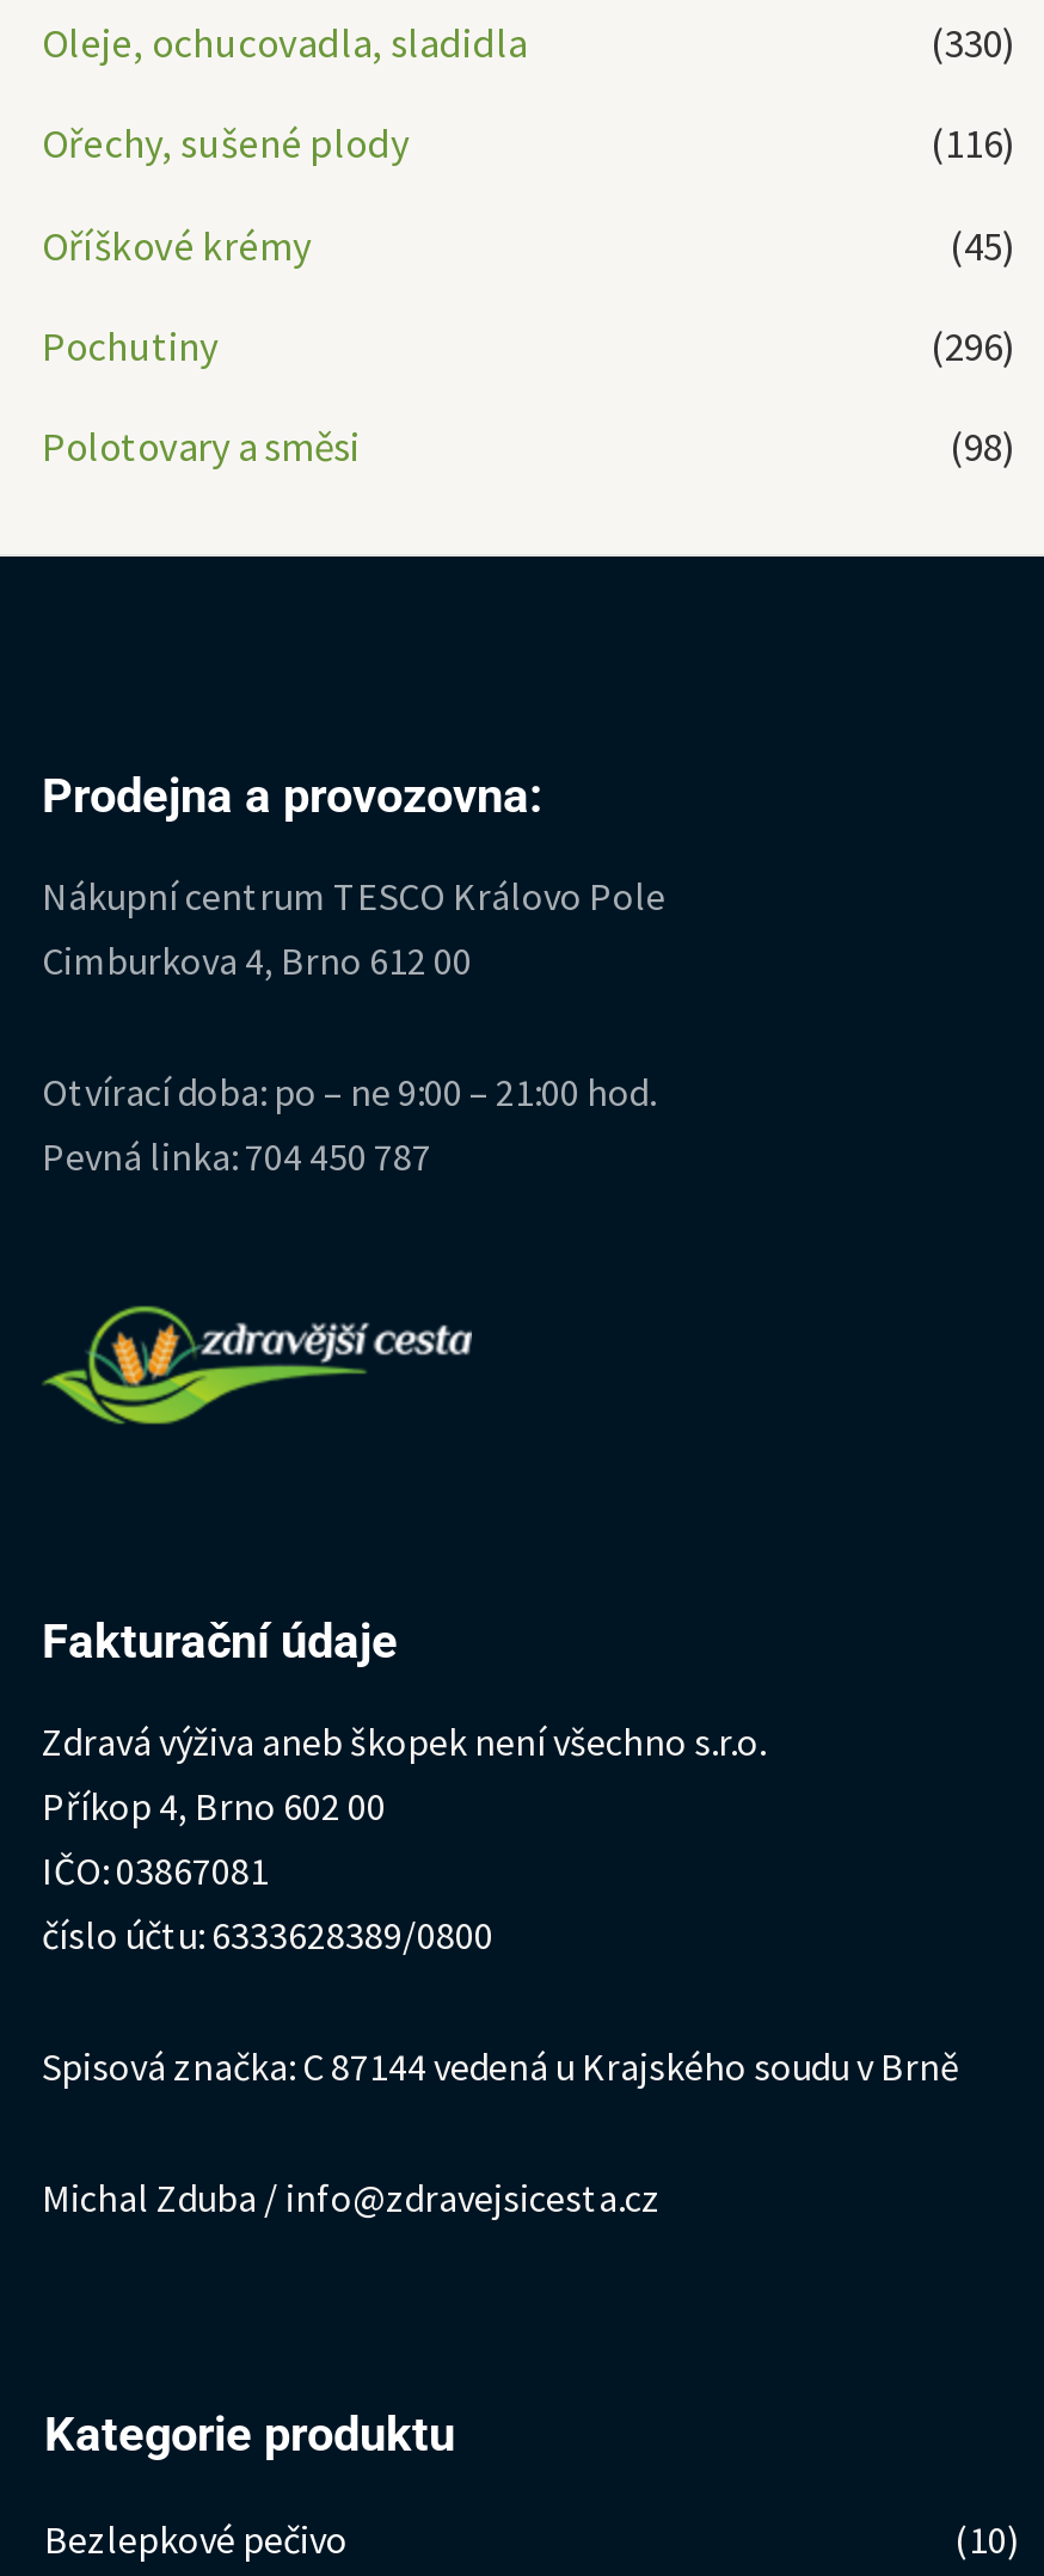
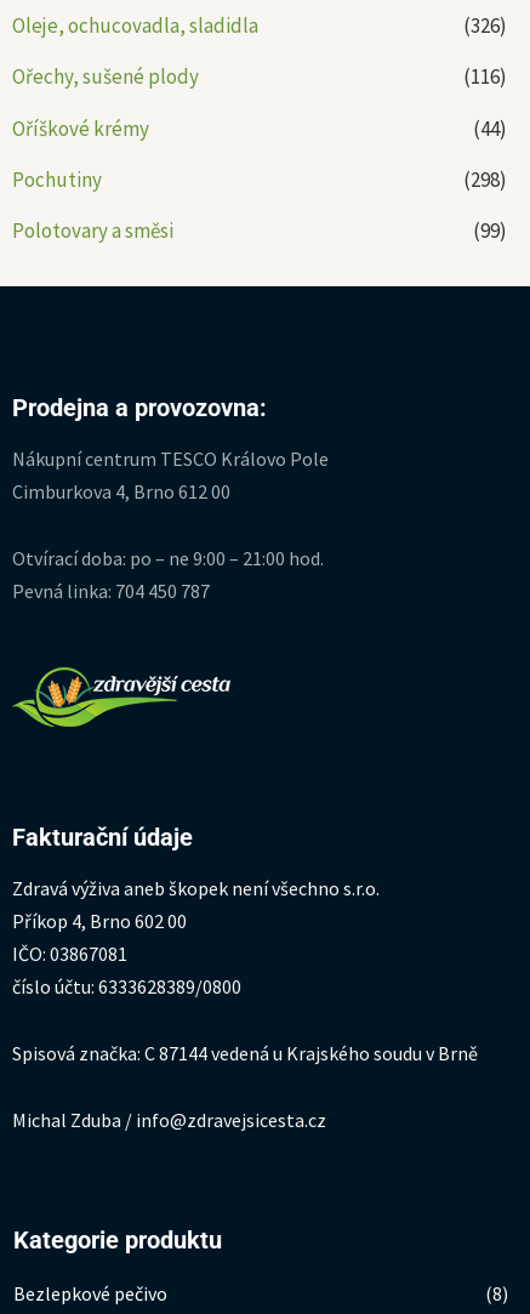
- (330)
+ (326)

- (45)
+ (44)

- (296)
+ (298)

- (98)
+ (99)

- (10)
+ (8)
